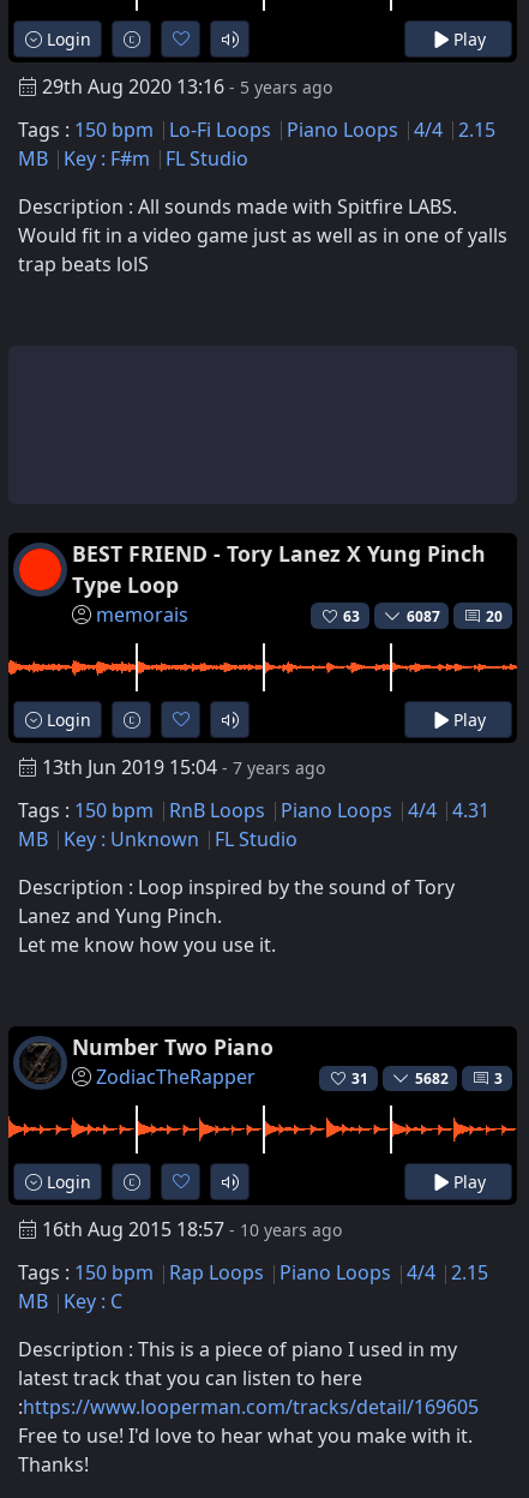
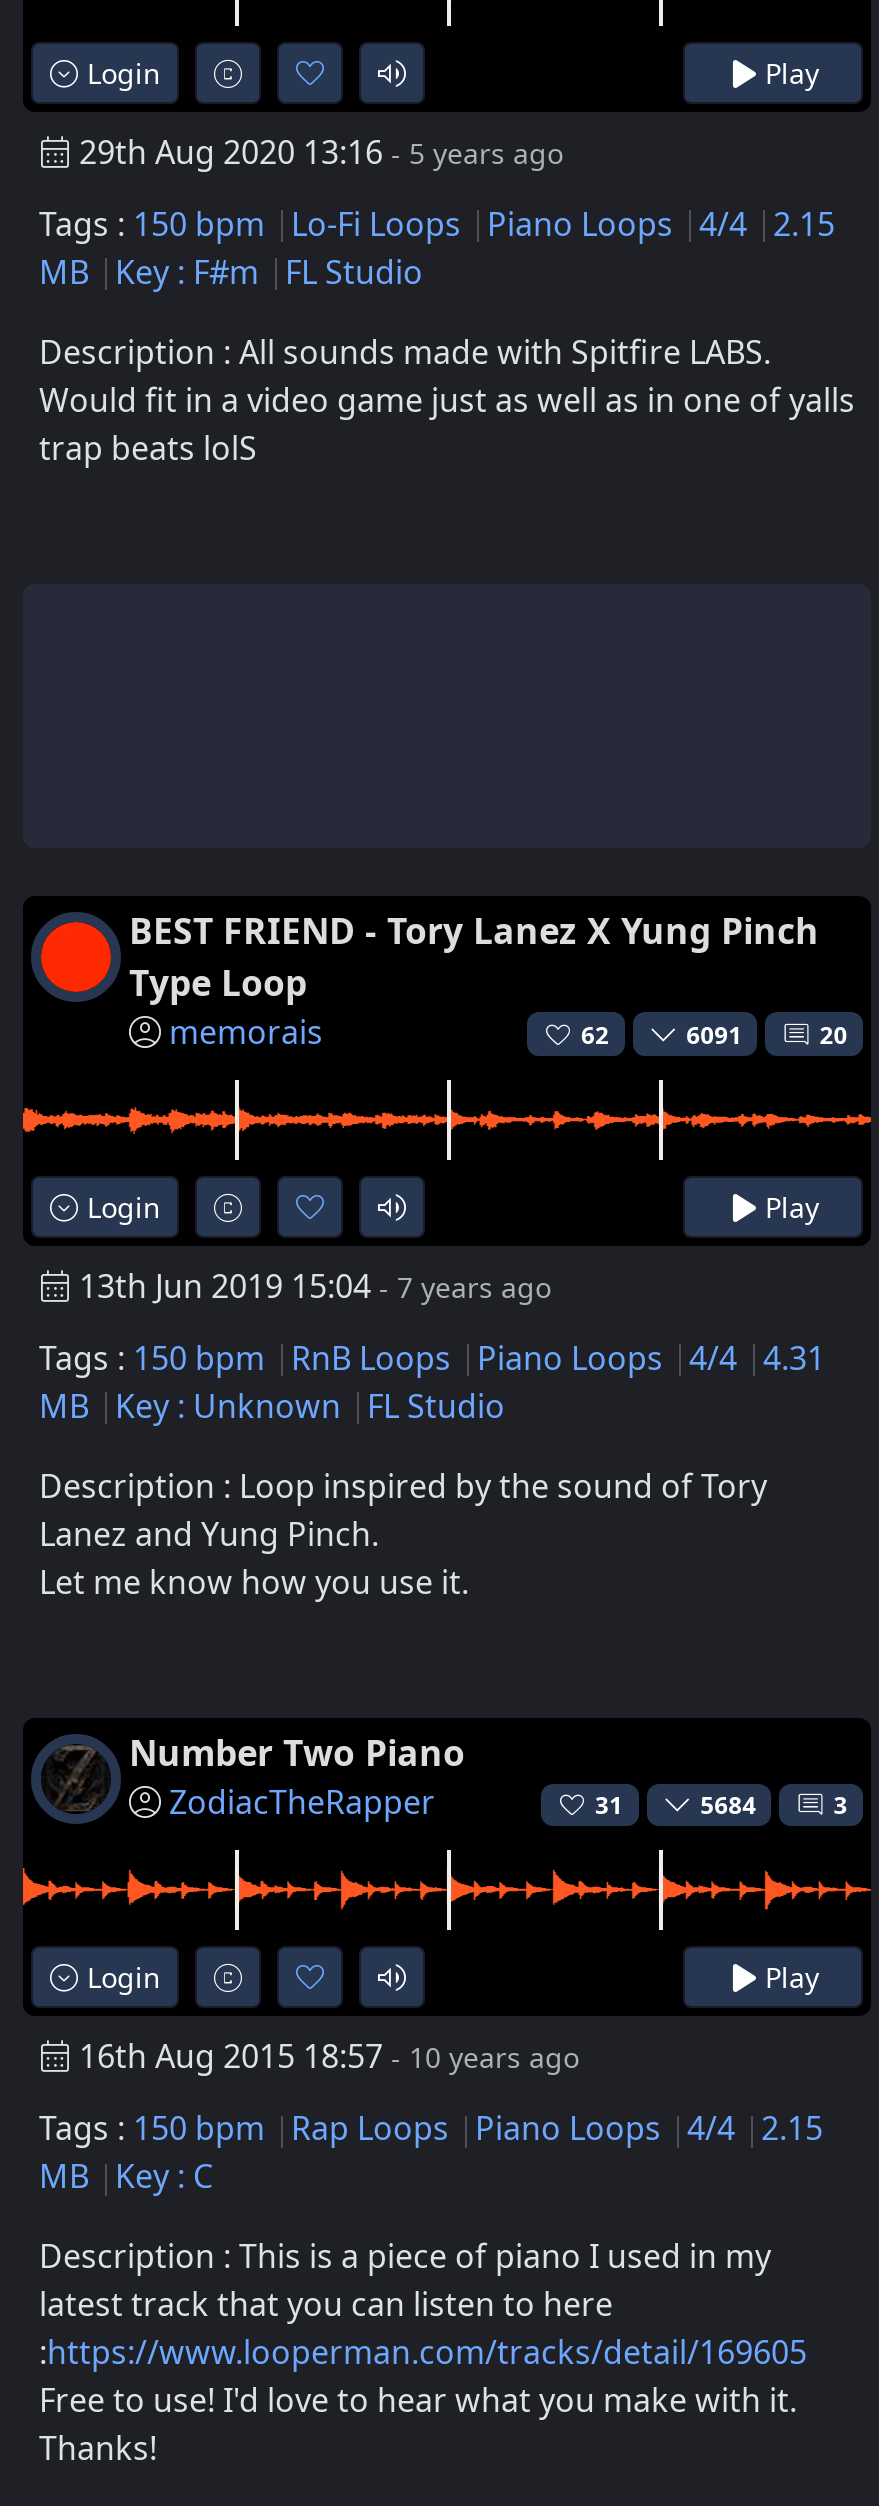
- 63
+ 62

- 6087
+ 6091

- 5682
+ 5684
